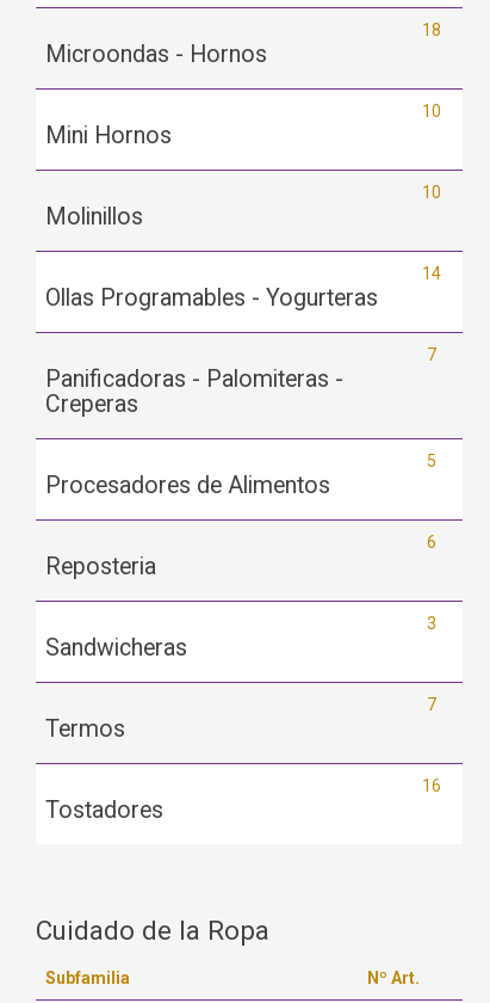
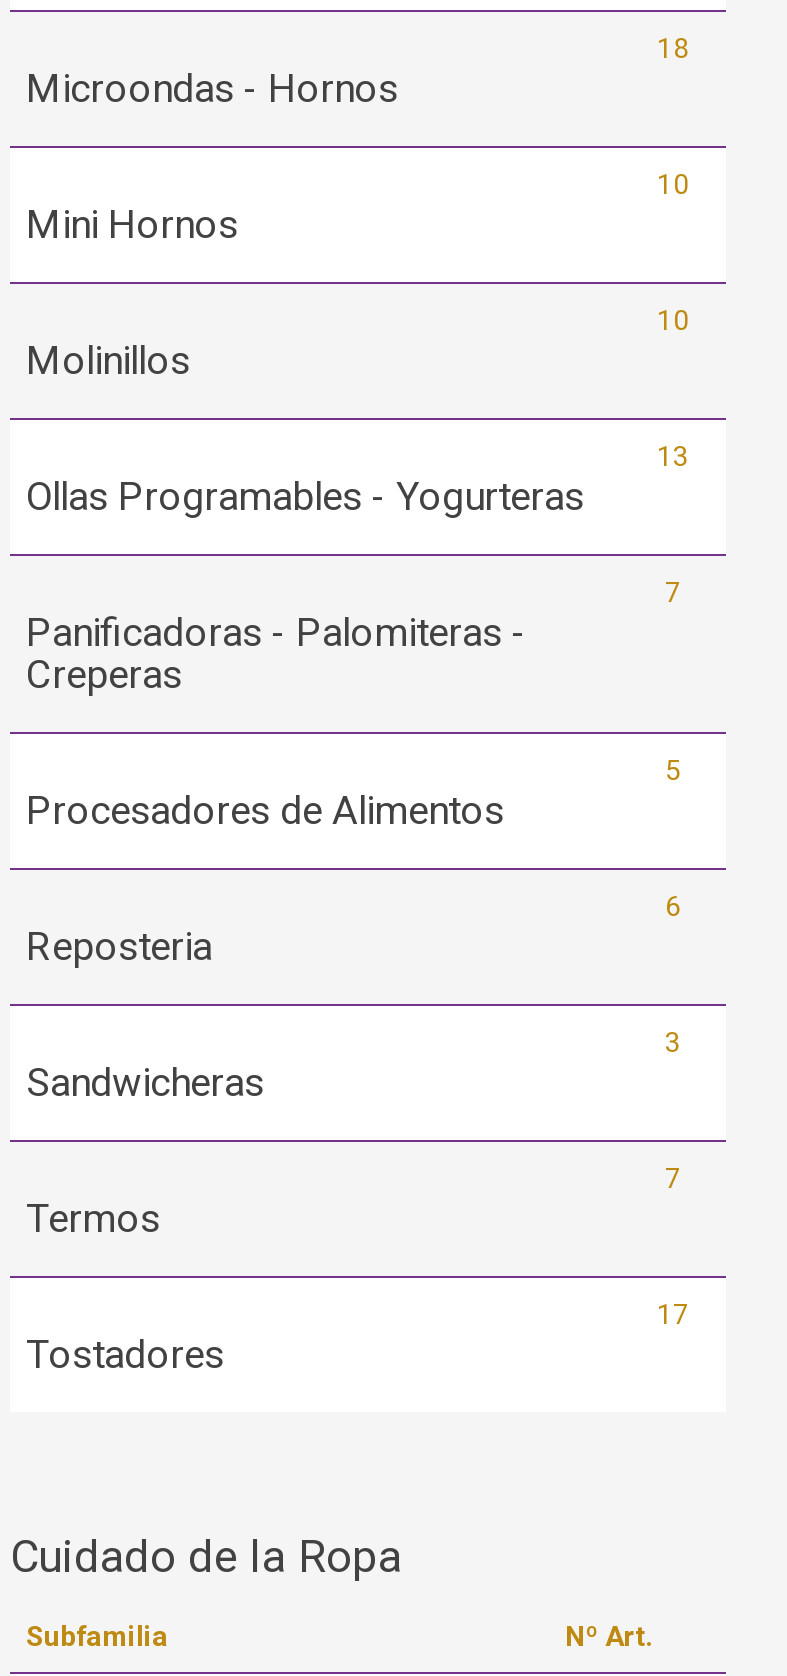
- 14
+ 13

- 16
+ 17
